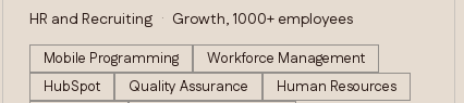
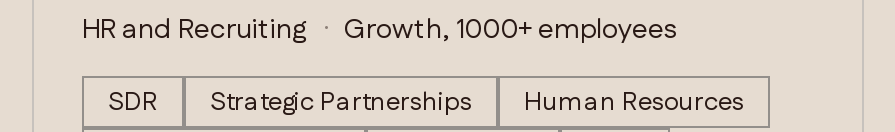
- Mobile Programming
- Workforce Management
- HubSpot
- Quality Assurance
+ SDR
+ Strategic Partnerships
